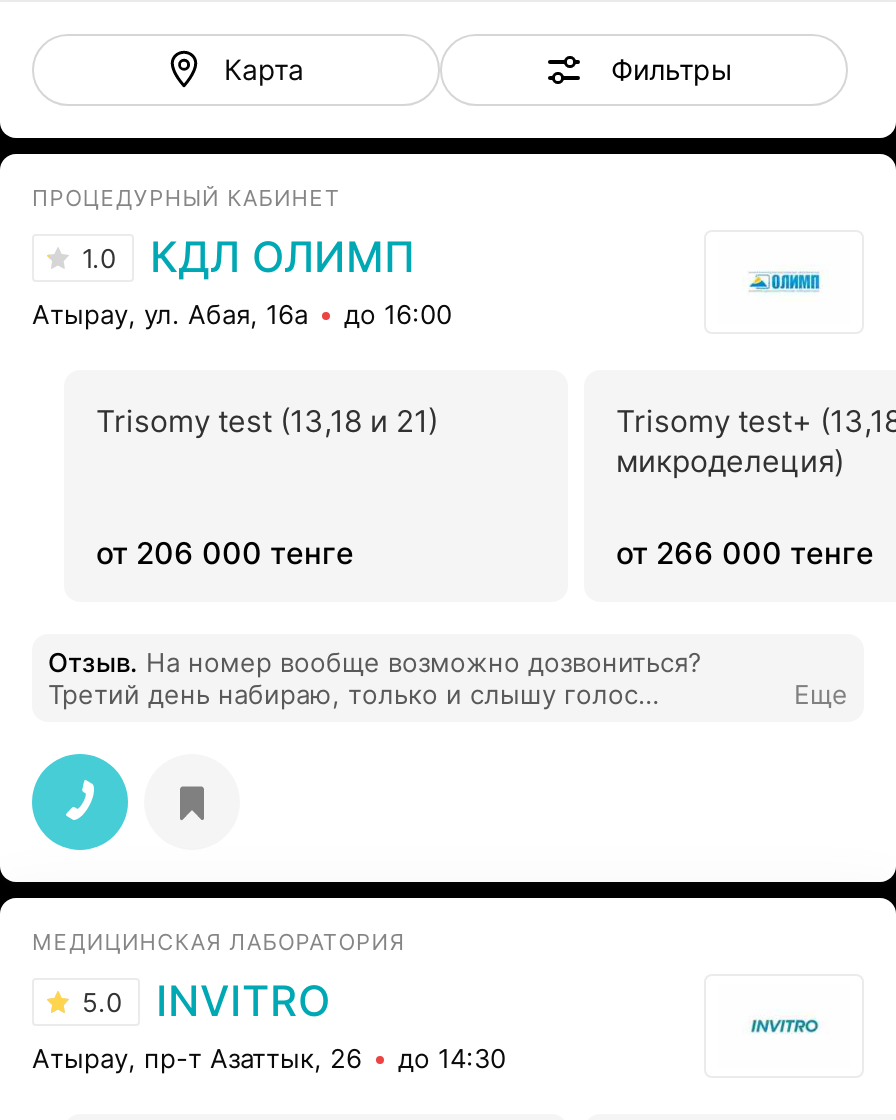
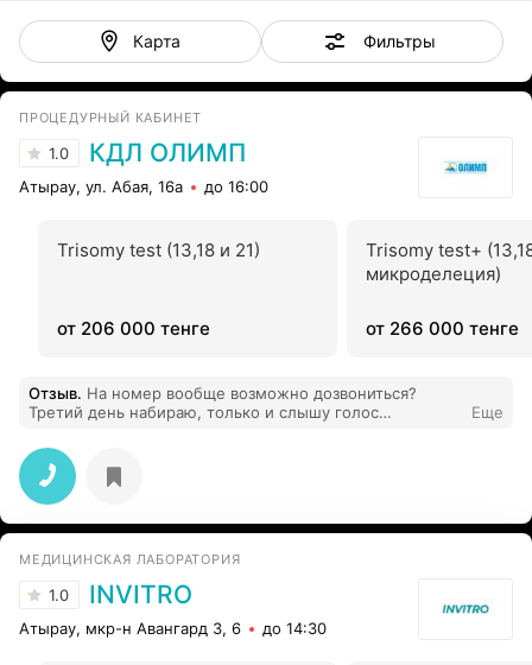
- 5.0 INVITRO
+ 1.0 INVITRO

- Атырау, пр-т Азаттык, 26
+ Атырау, мкр-н Авангард 3, 6
